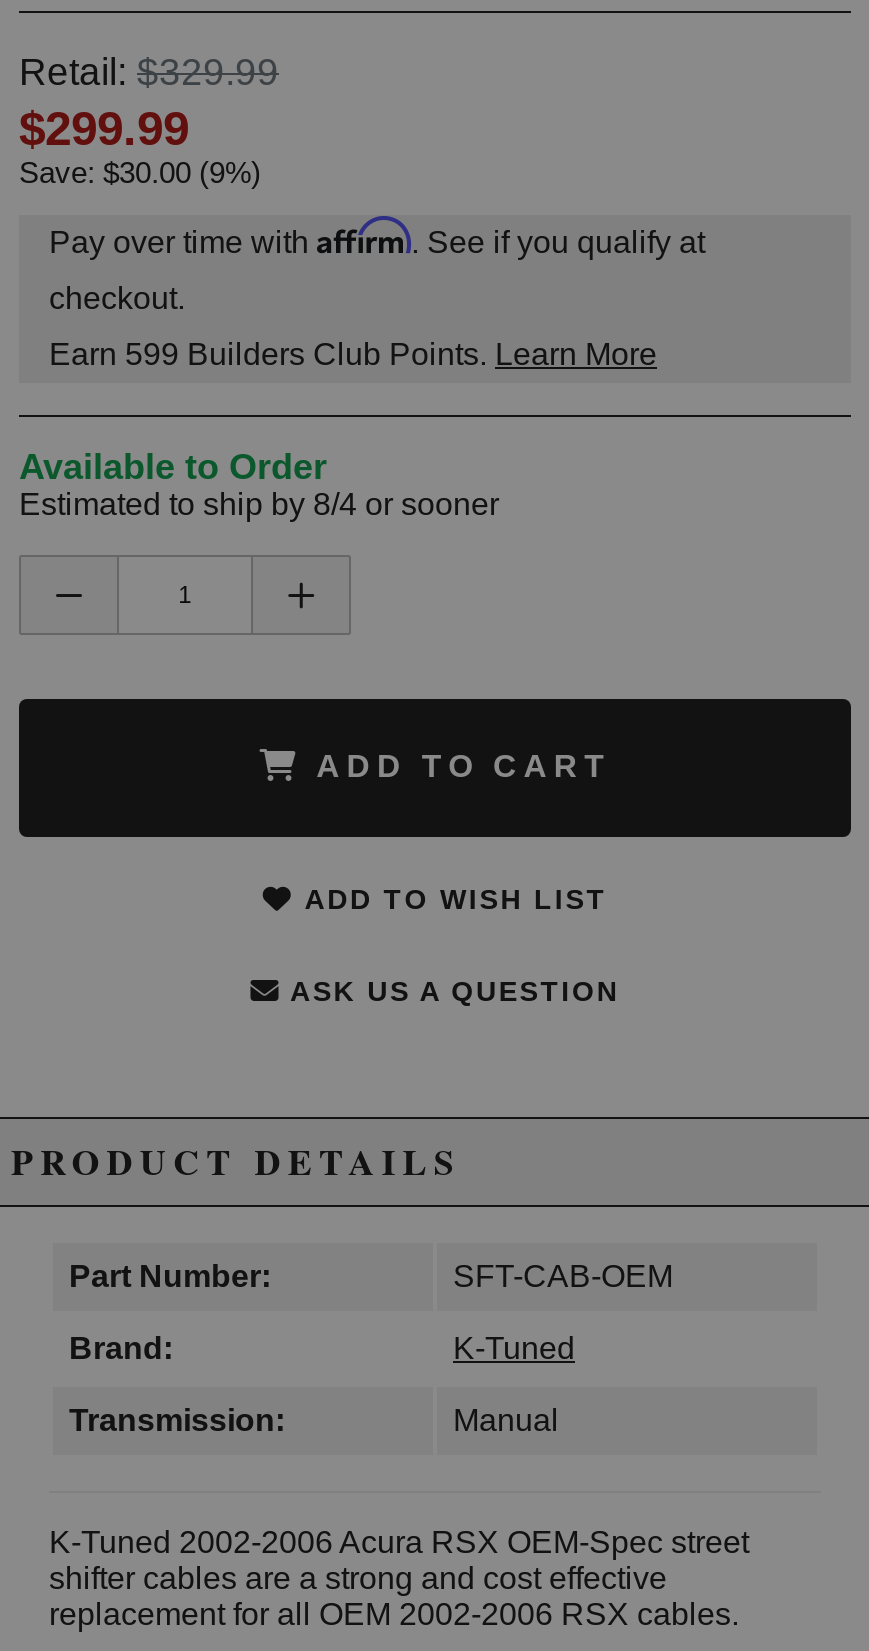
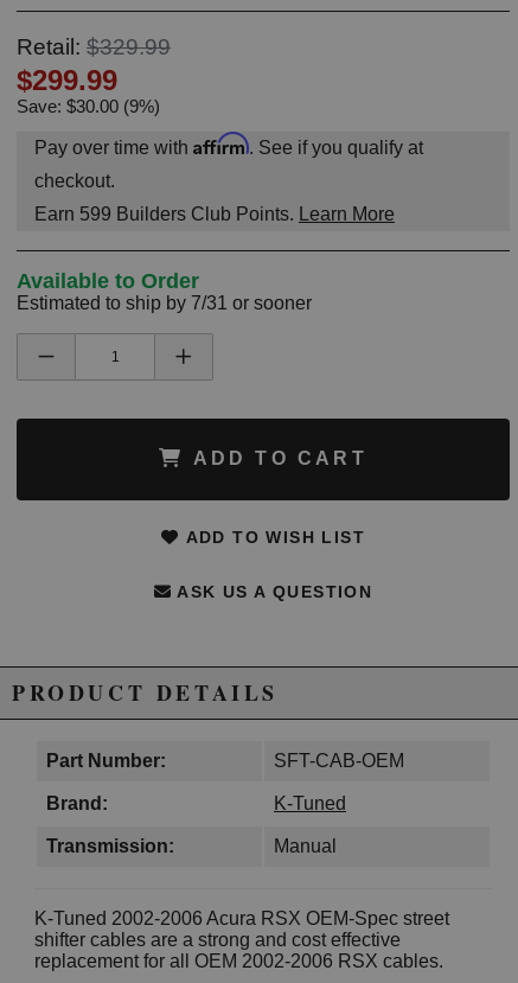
- Estimated to ship by 8/4 or sooner
+ Estimated to ship by 7/31 or sooner
